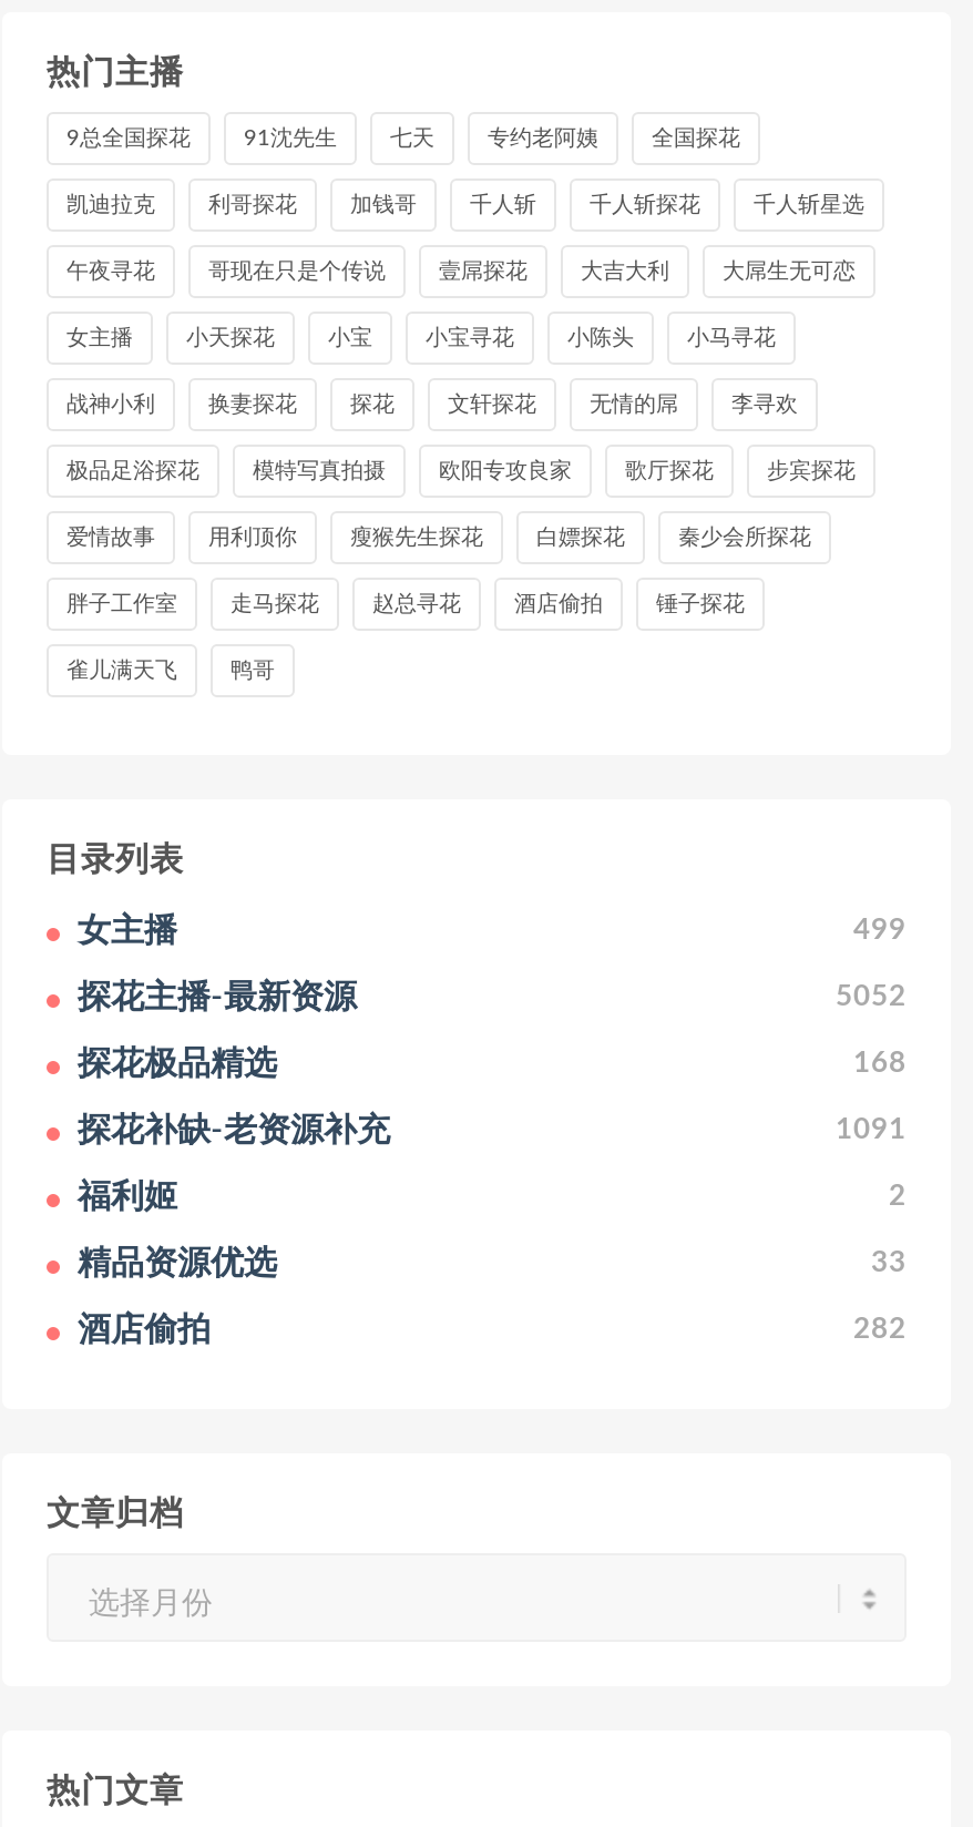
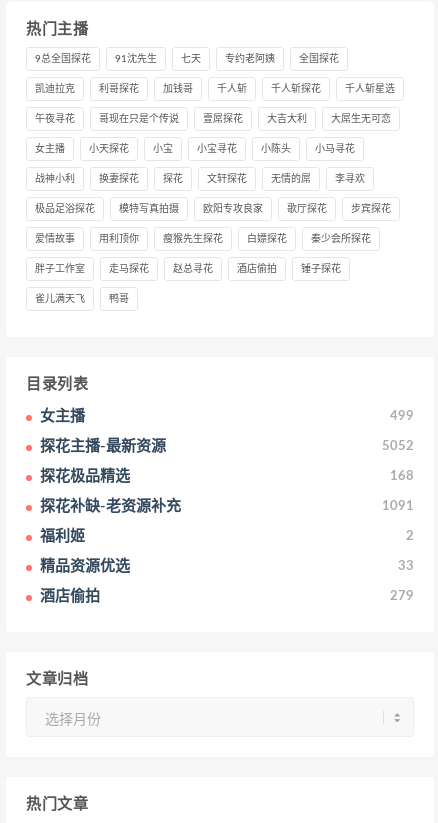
- 282
+ 279
